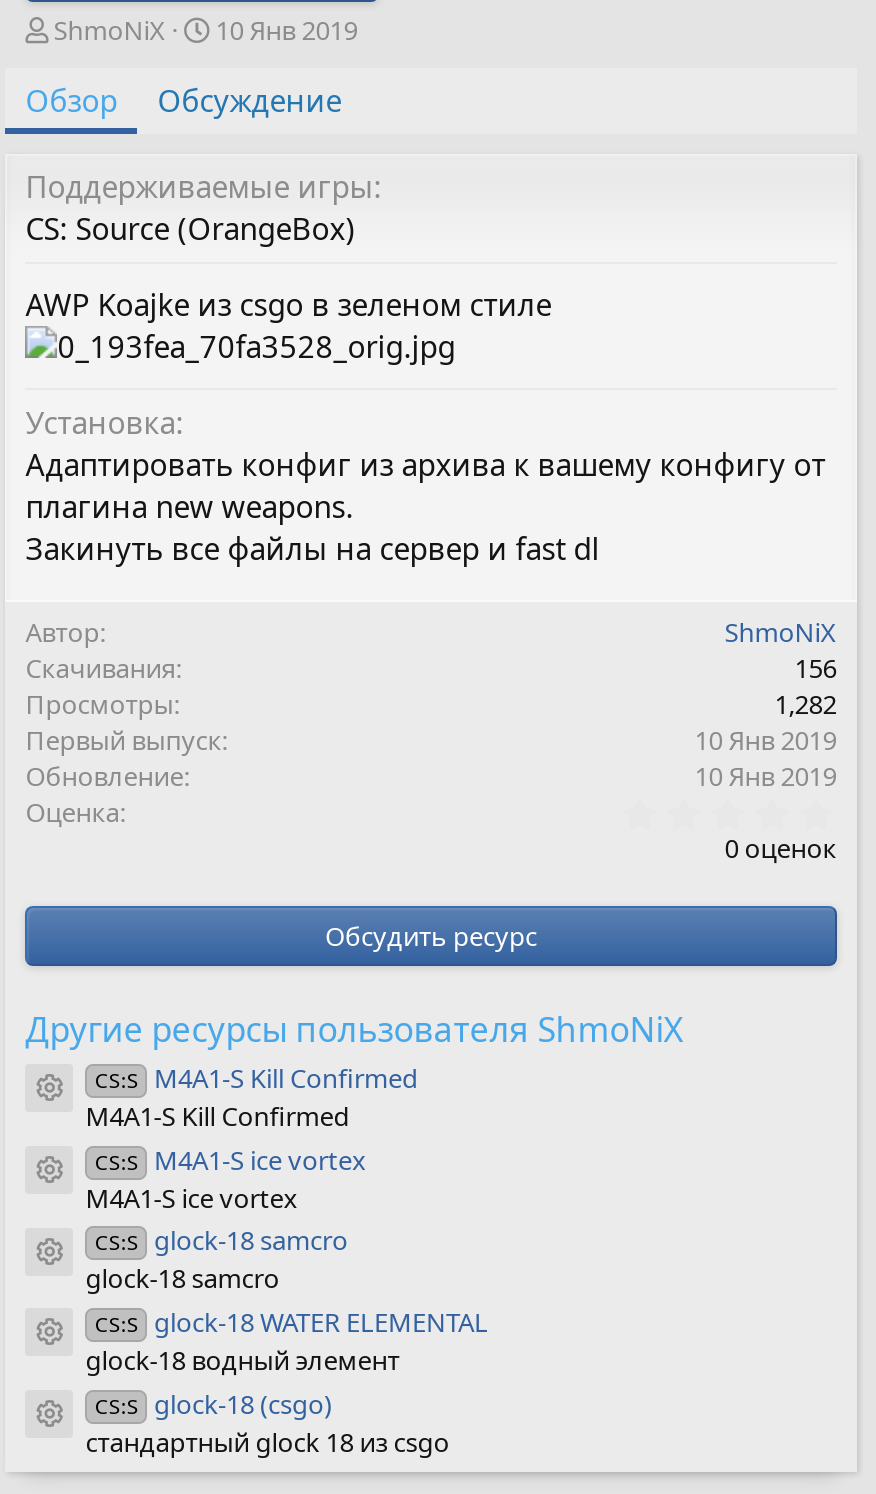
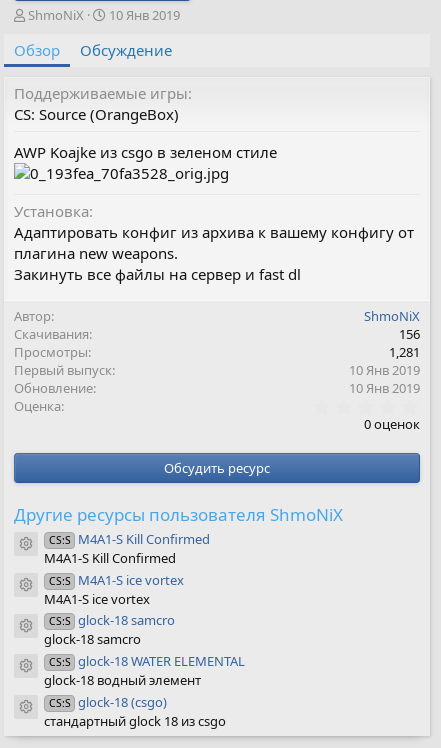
- 1,282
+ 1,281
